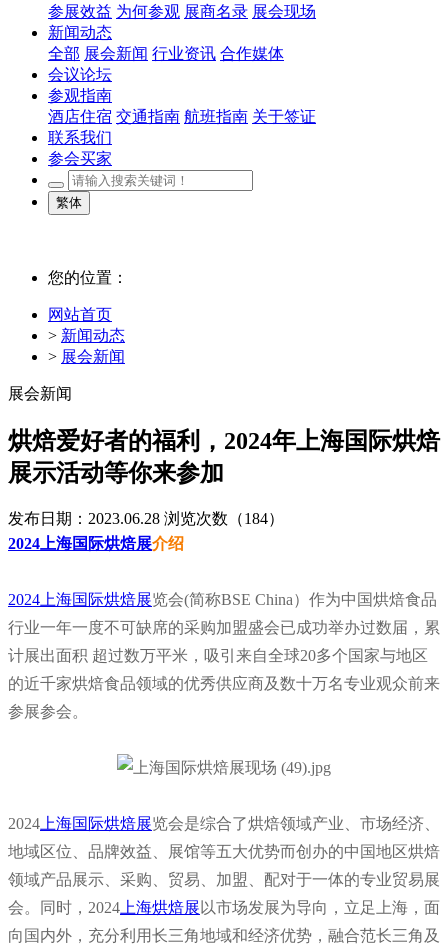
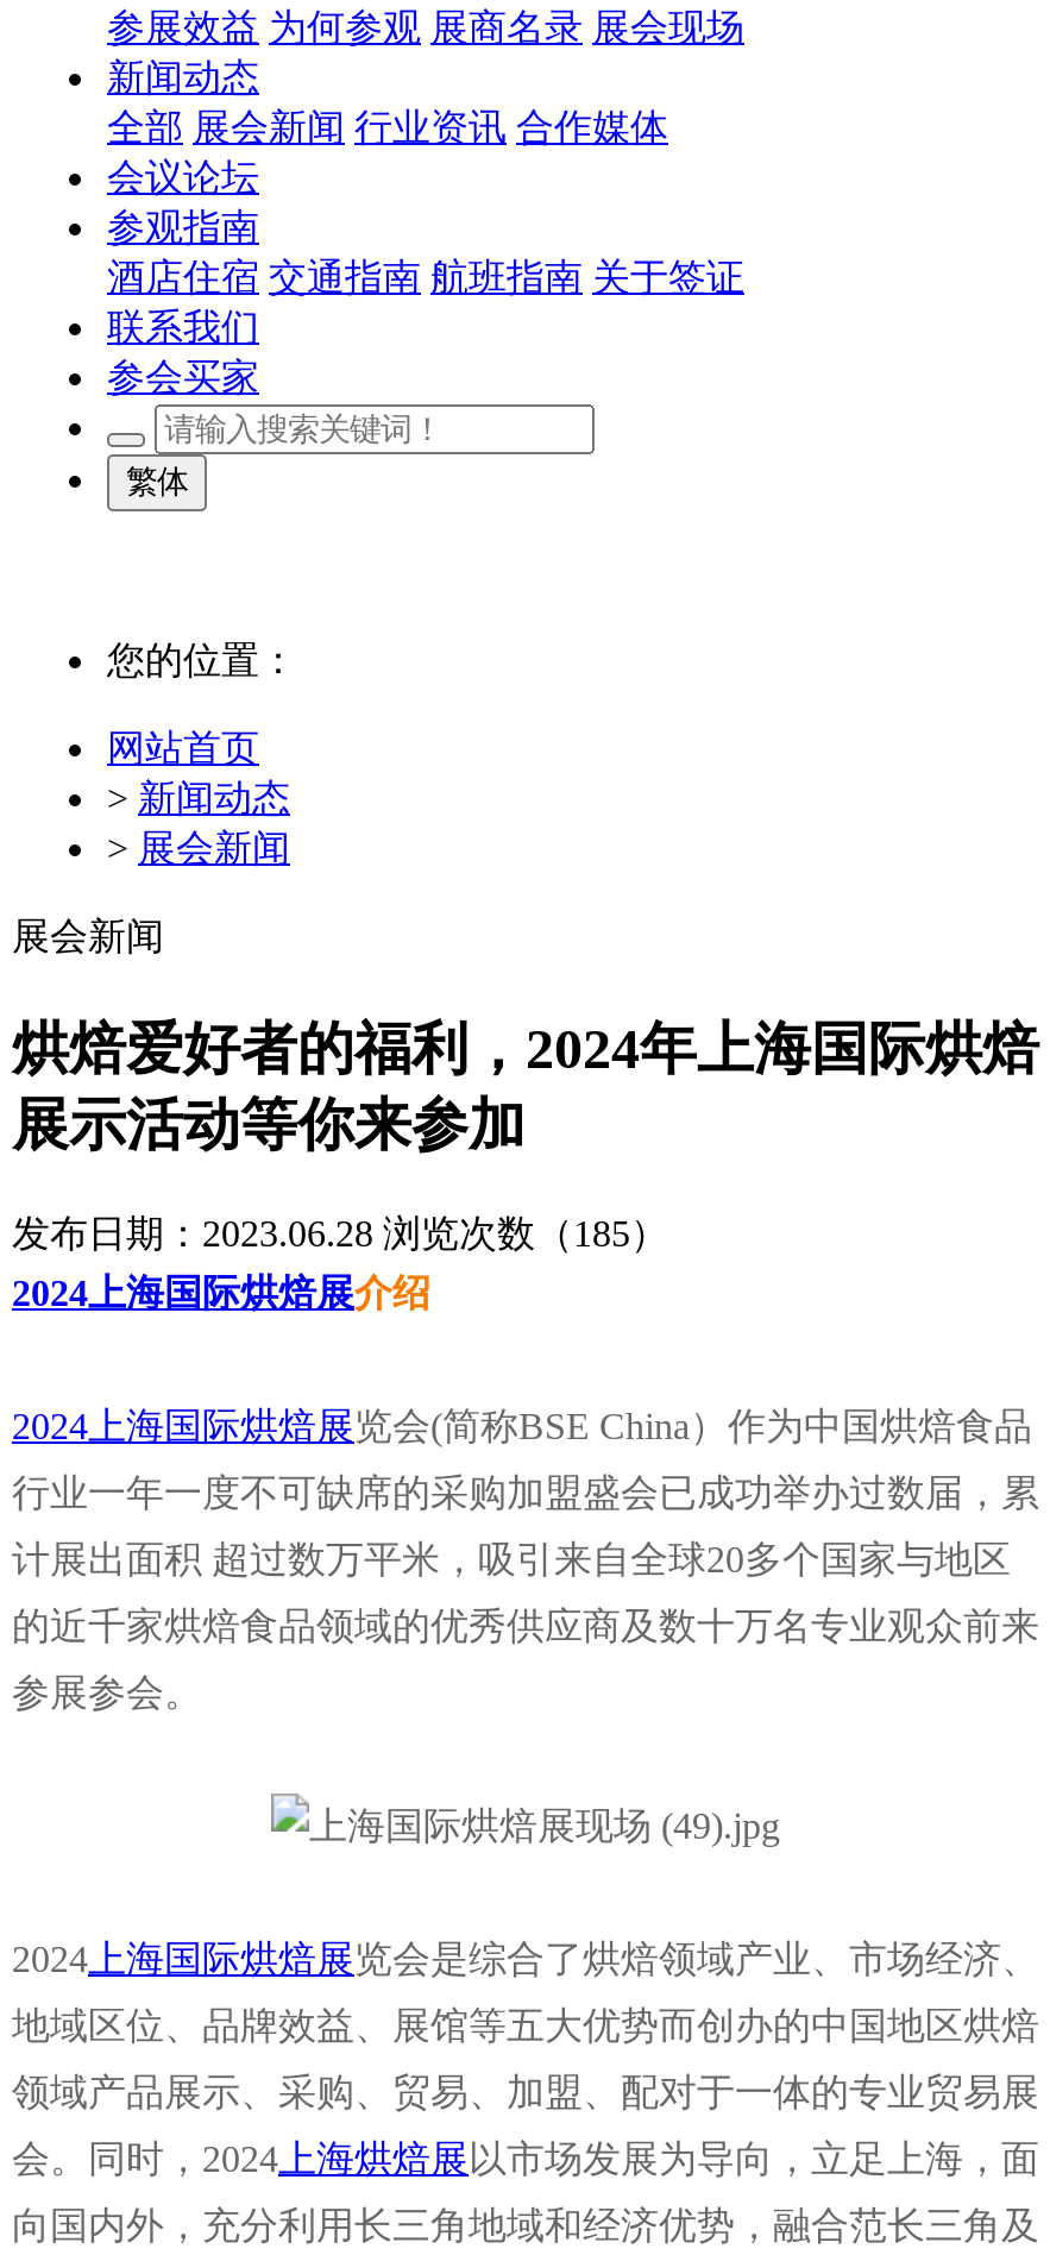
- 发布日期：2023.06.28 浏览次数（184）
+ 发布日期：2023.06.28 浏览次数（185）
